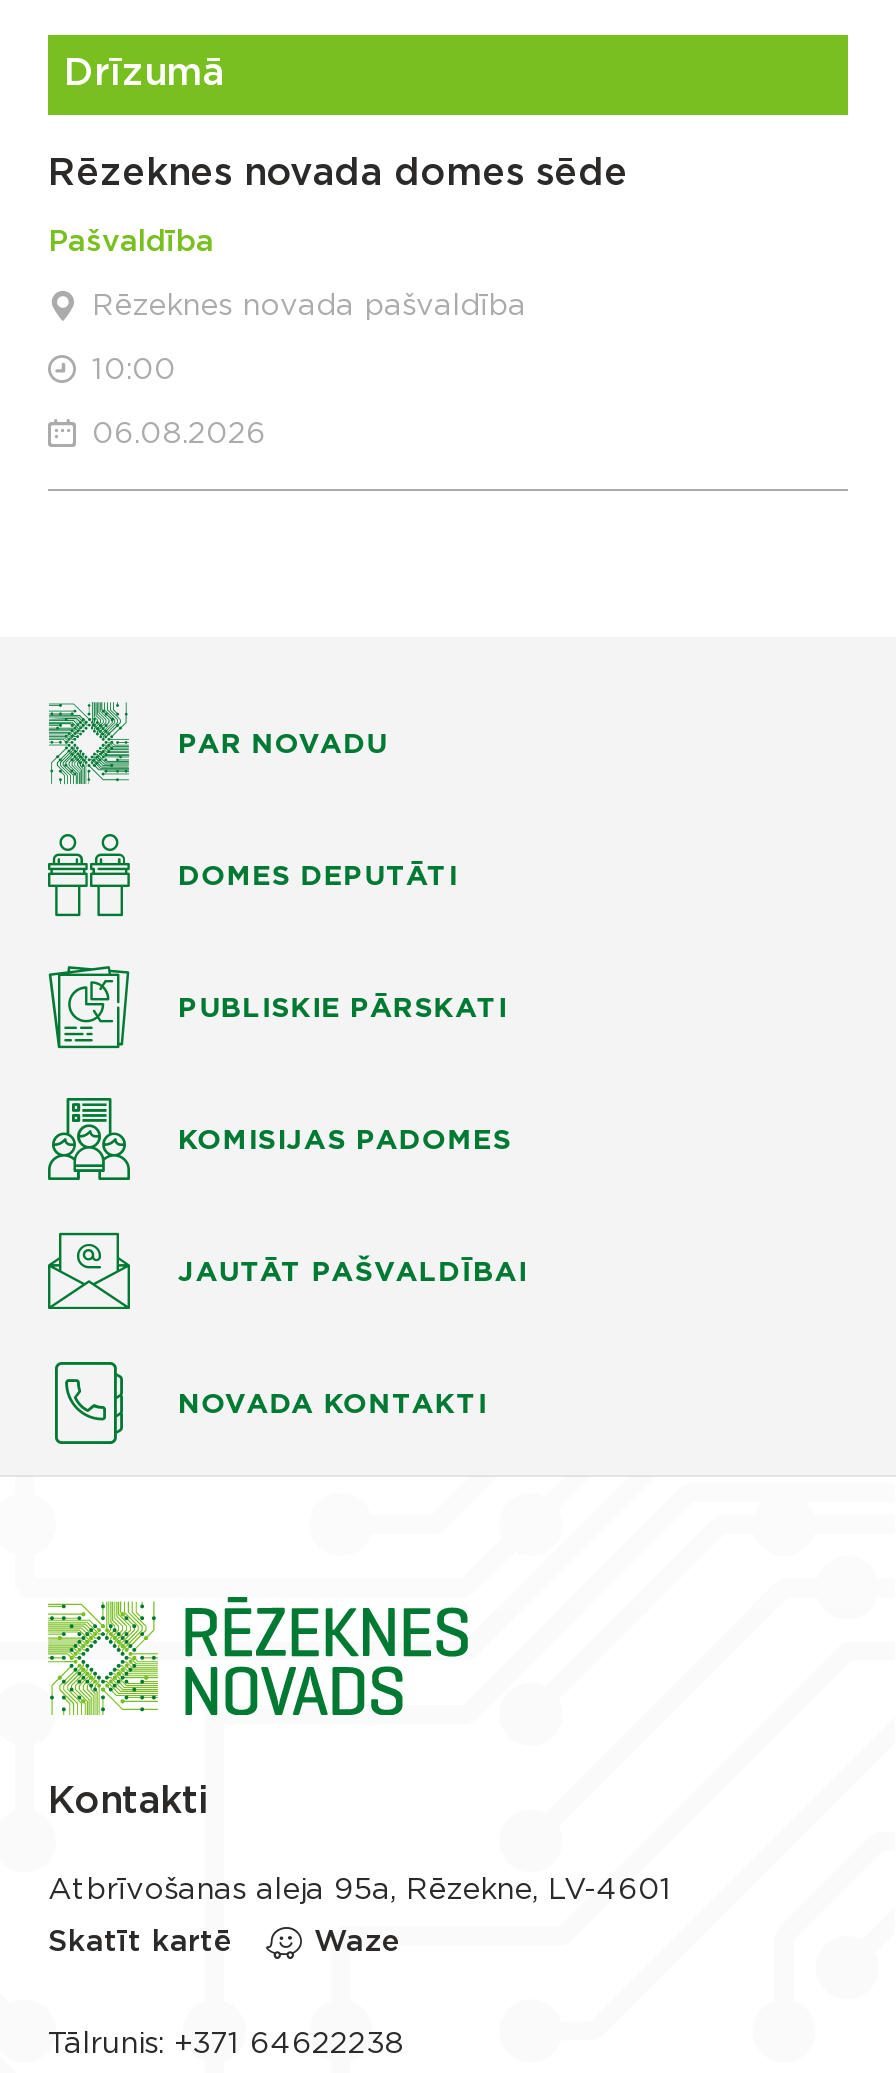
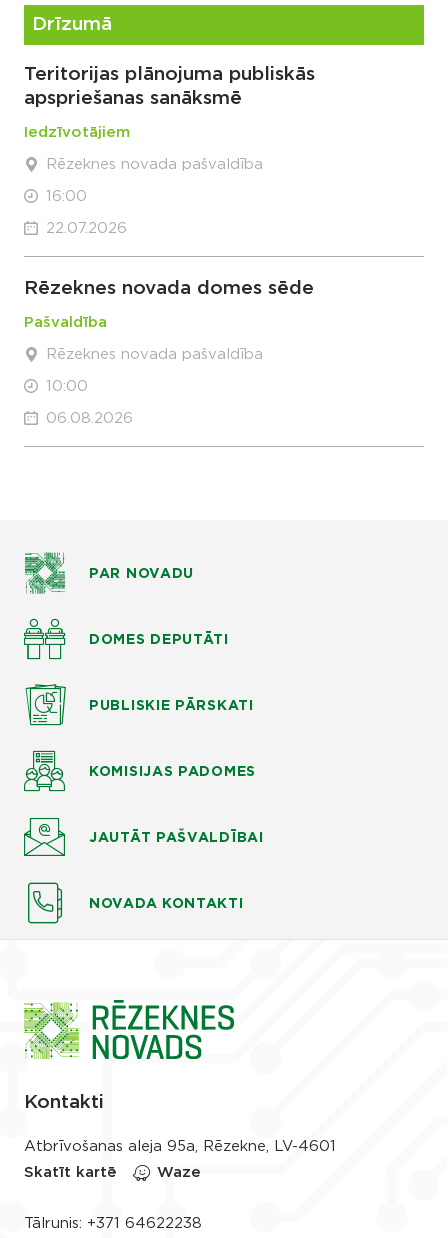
+ Teritorijas plānojuma publiskās
+ apspriešanas sanāksmē
+ Iedzīvotājiem
+ Rēzeknes novada pašvaldība
+ 16:00
+ 22.07.2026
